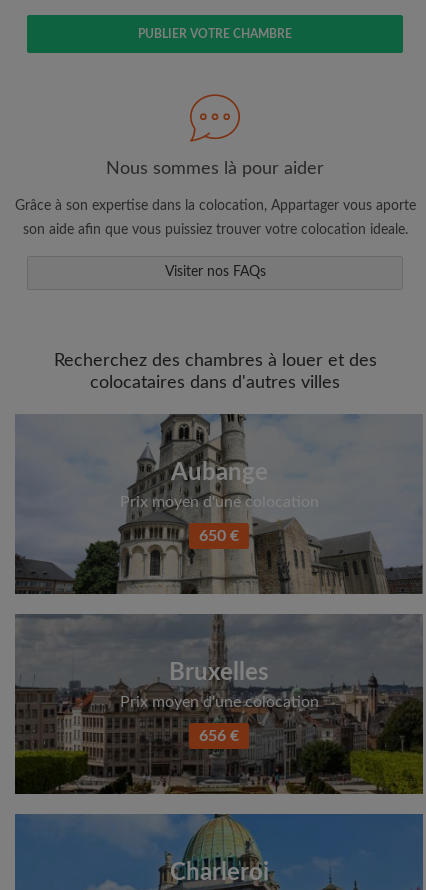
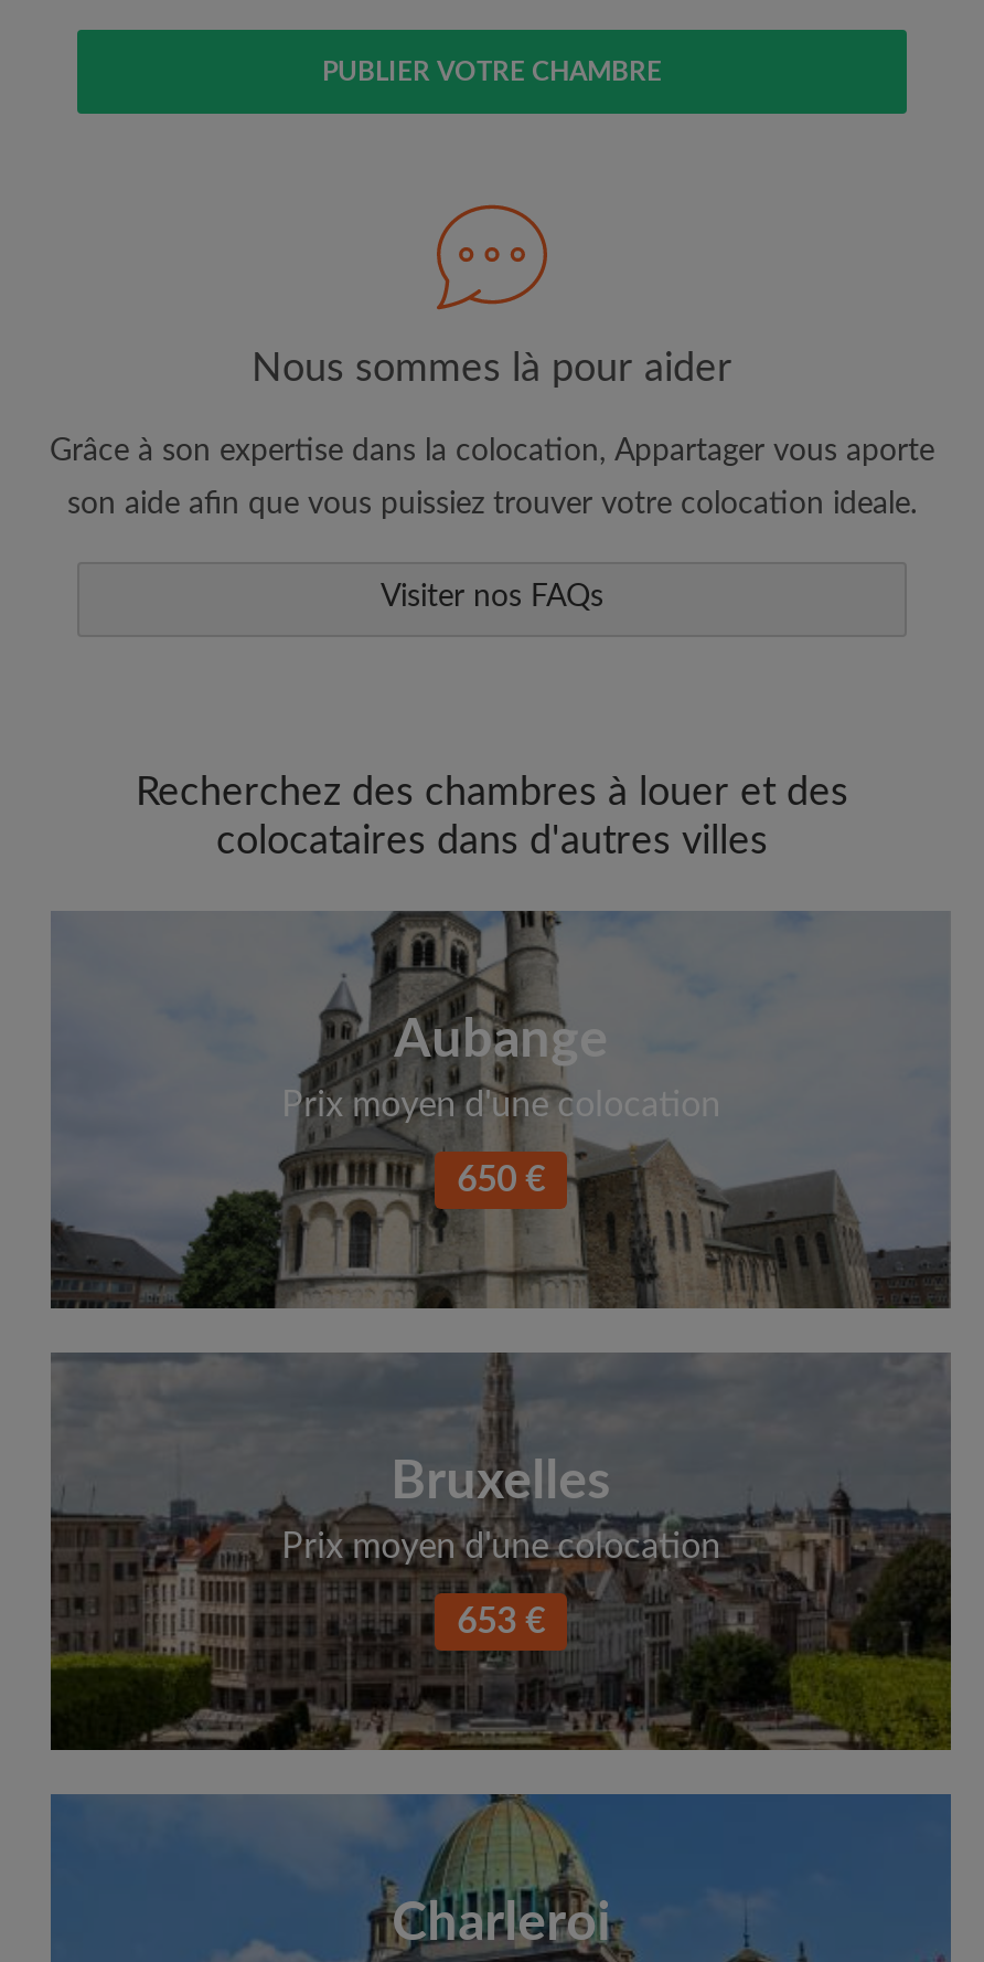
- 656 €
+ 653 €
